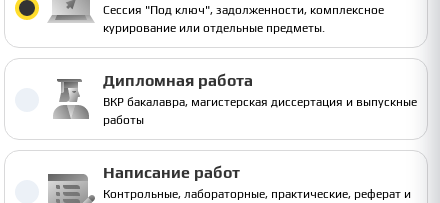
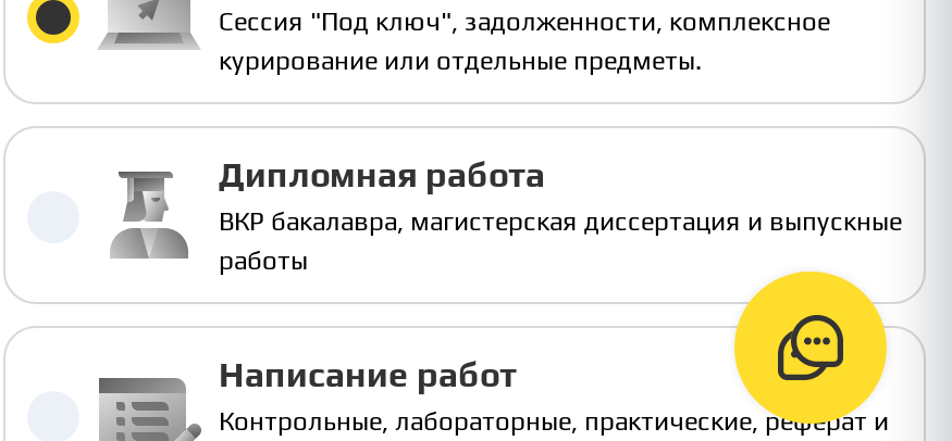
+ [image]
